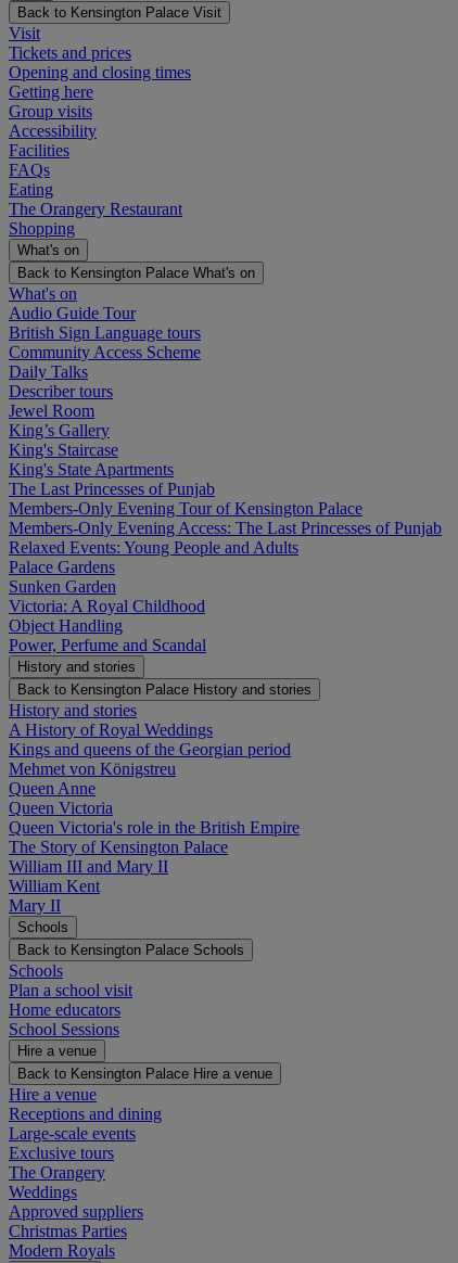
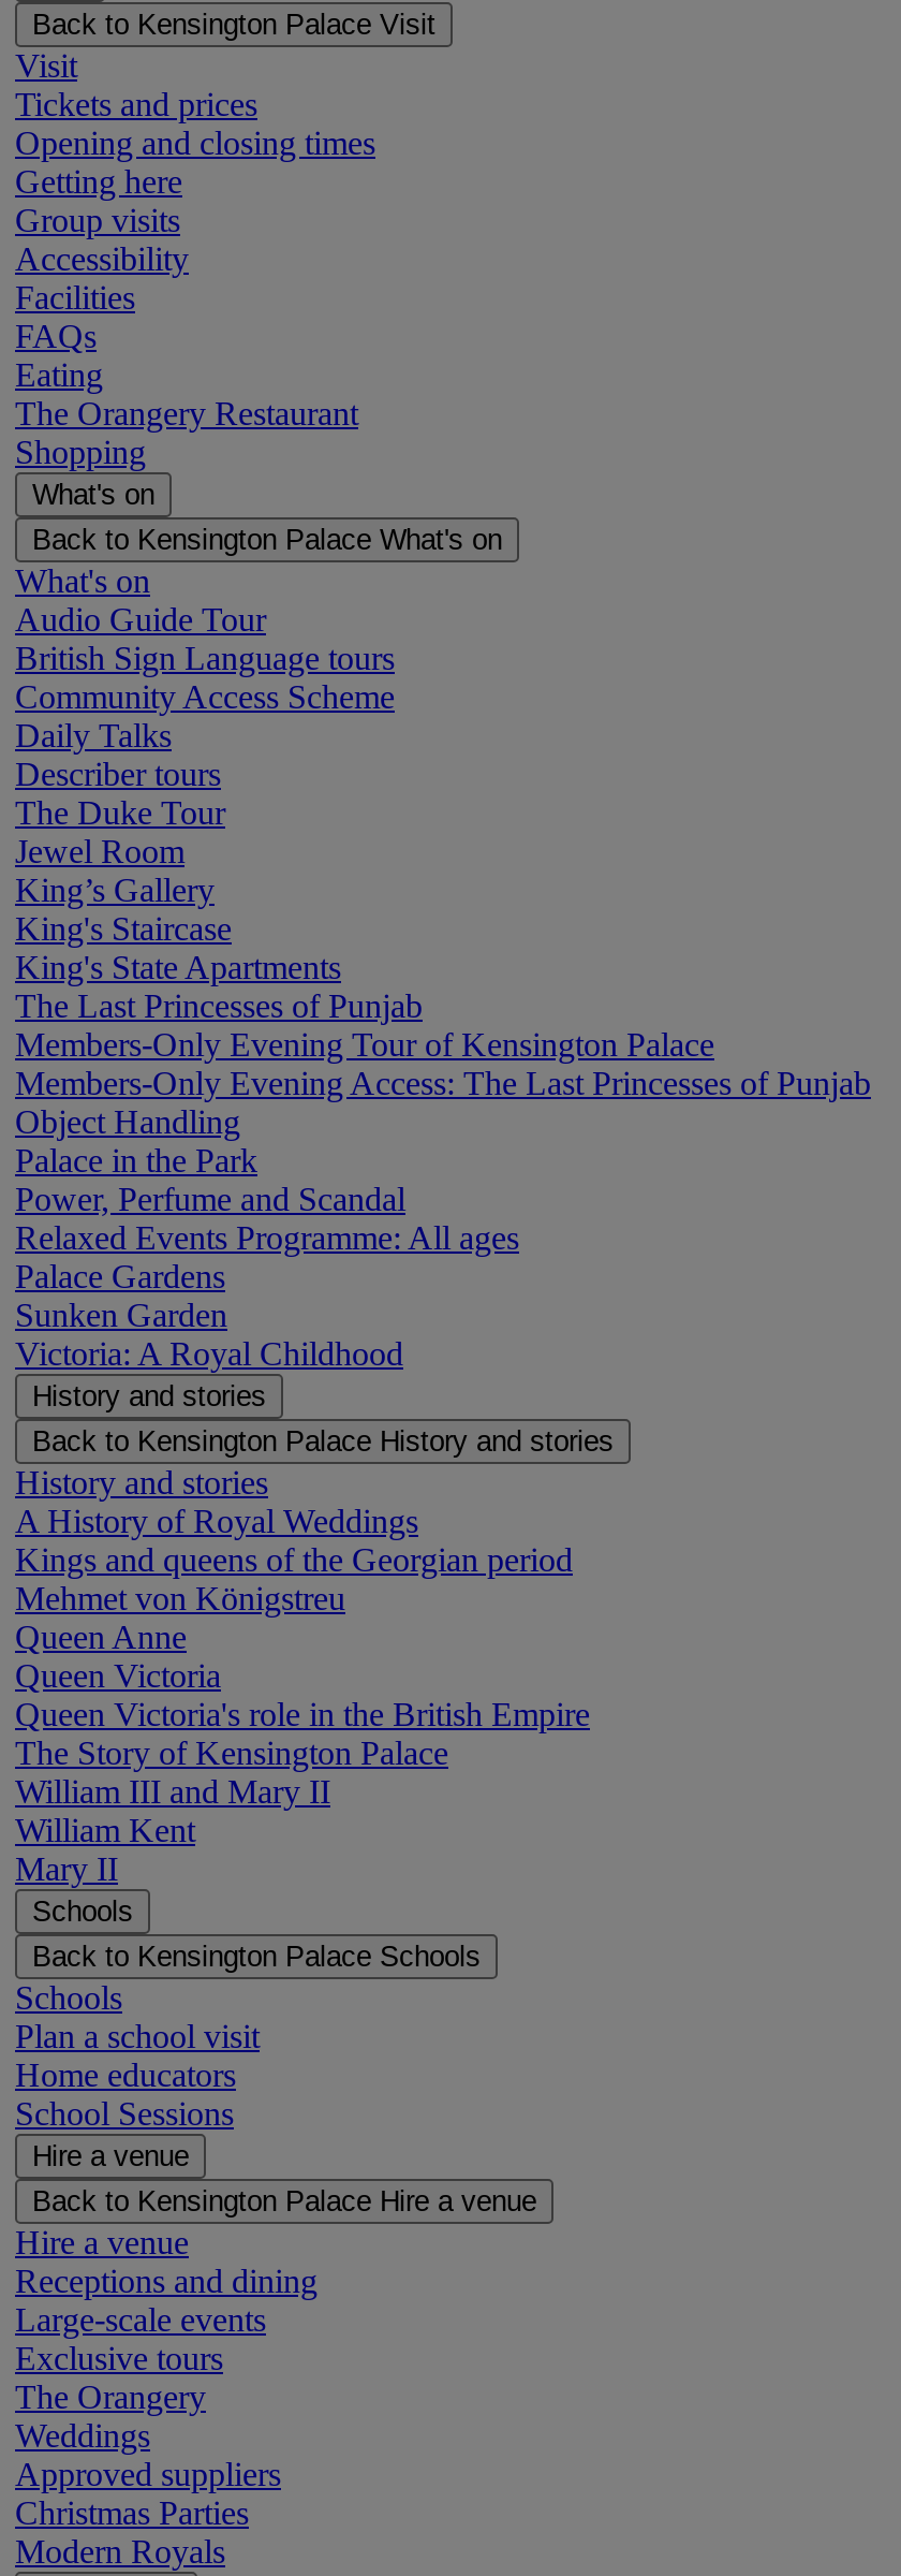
+ The Duke Tour

- Relaxed Events: Young People and Adults
+ Palace in the Park
+ Relaxed Events Programme: All ages

moved down: Palace Gardens | Sunken Garden | Victoria: A Royal Childhood

moved up: Object Handling | Power, Perfume and Scandal
